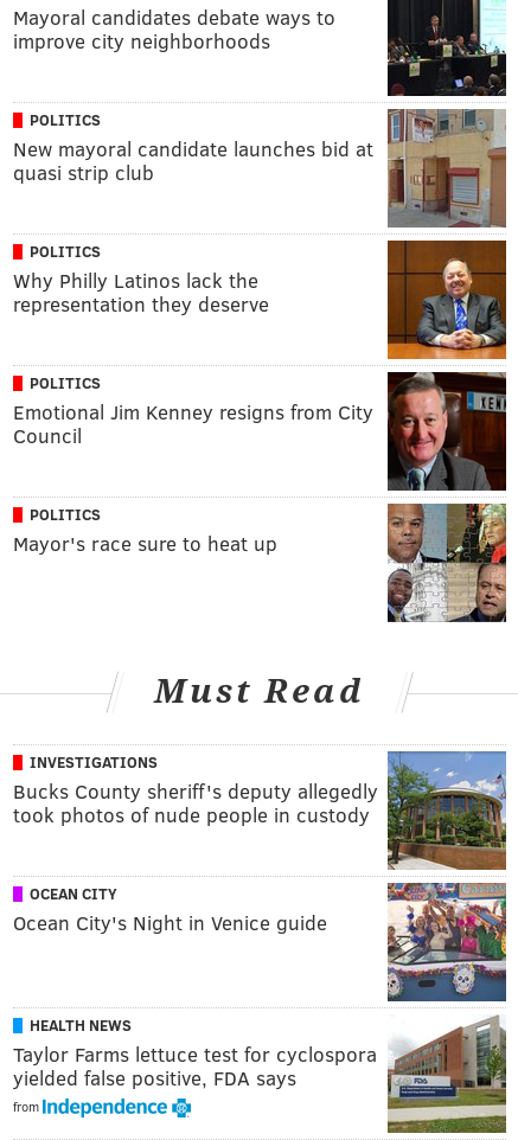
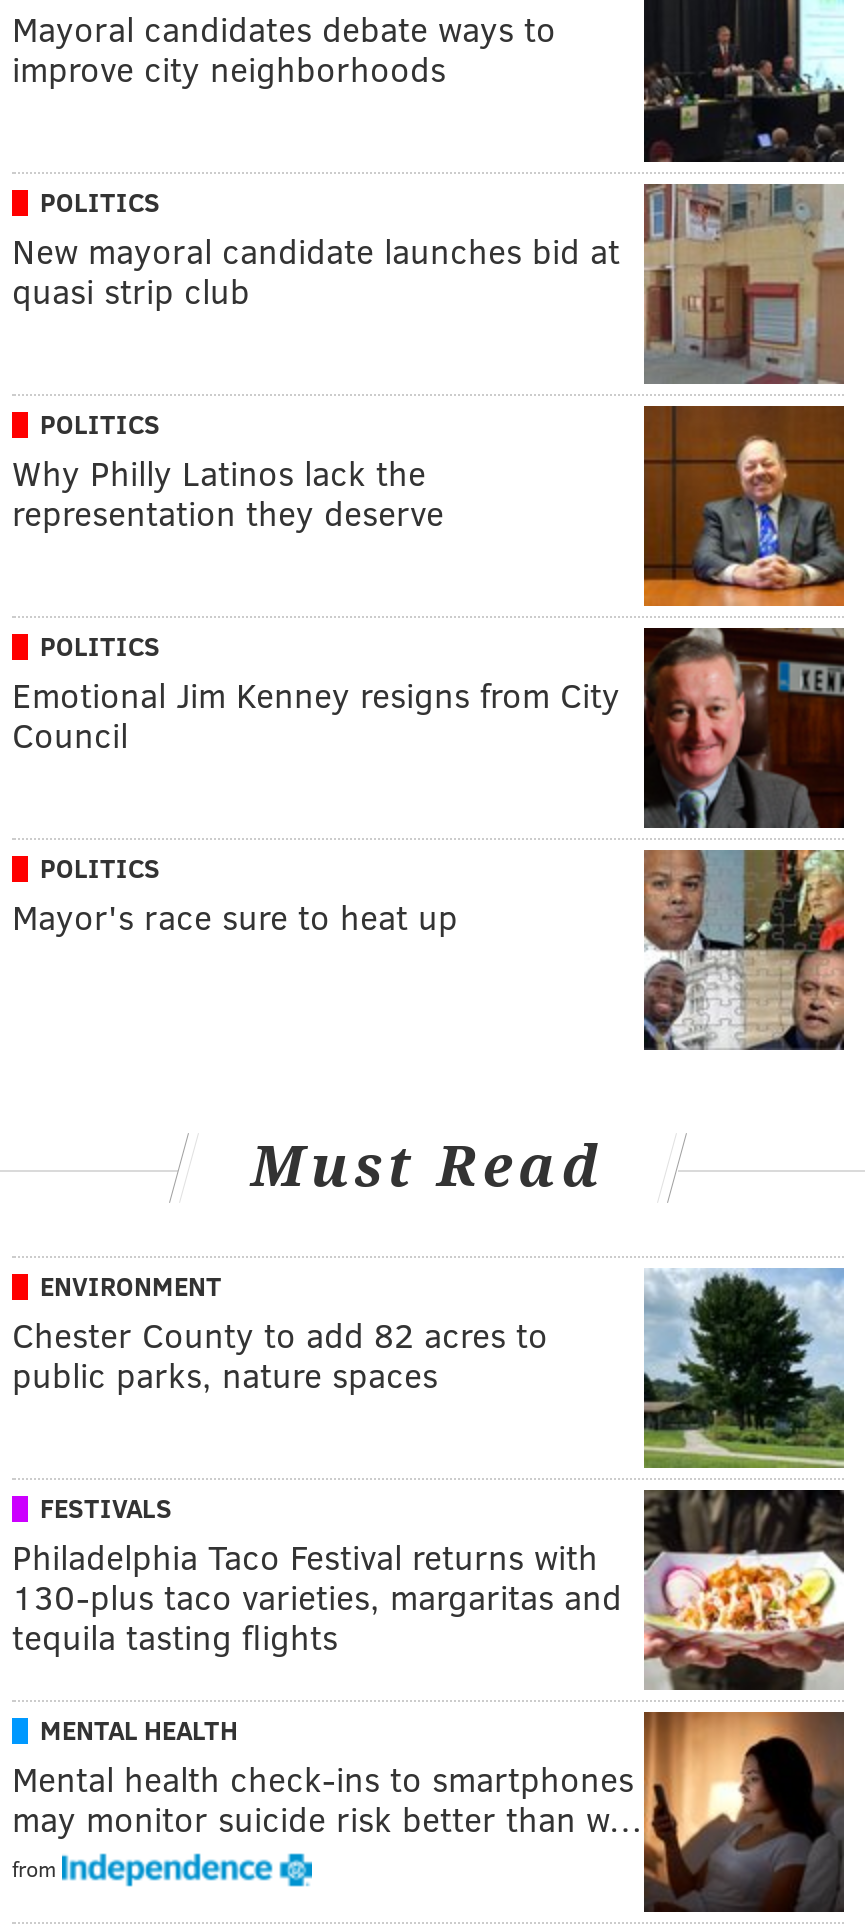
- INVESTIGATIONS
- Bucks County sheriff's deputy allegedly
- took photos of nude people in custody
+ ENVIRONMENT
+ Chester County to add 82 acres to
+ public parks, nature spaces

- [image]
+ [image]

- OCEAN CITY
- Ocean City's Night in Venice guide
+ FESTIVALS
+ Philadelphia Taco Festival returns with
+ 130-plus taco varieties, margaritas and
+ tequila tasting flights

- [image]
- HEALTH NEWS
- Taylor Farms lettuce test for cyclospora
- yielded false positive, FDA says
+ [image]
+ MENTAL HEALTH
+ Mental health check-ins to smartphones
+ may monitor suicide risk better than w…

- [image]
+ [image]
